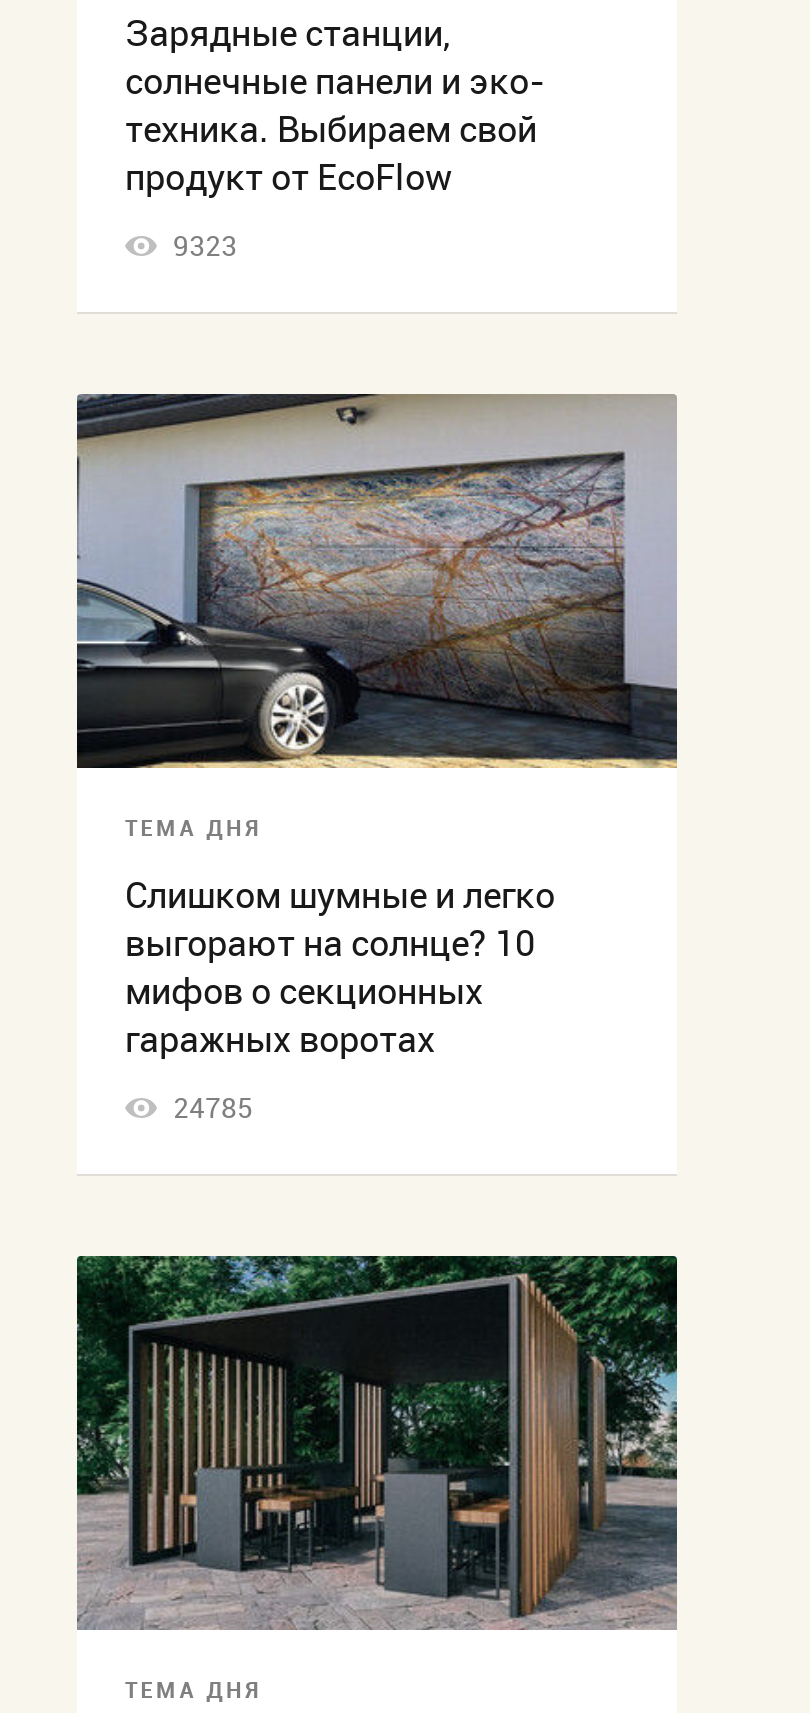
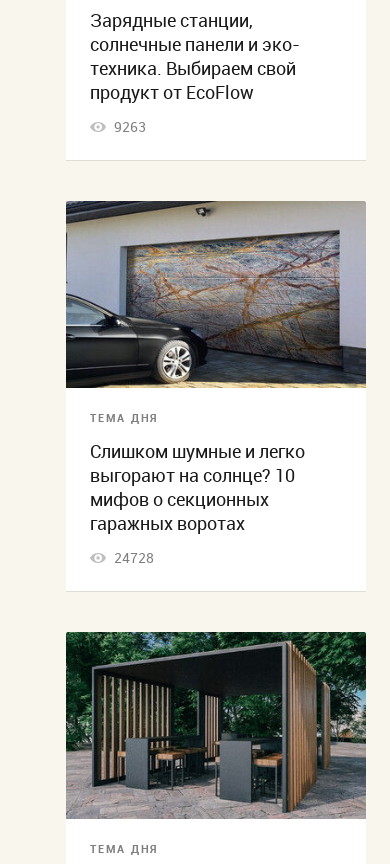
- 9323
+ 9263

- 24785
+ 24728
